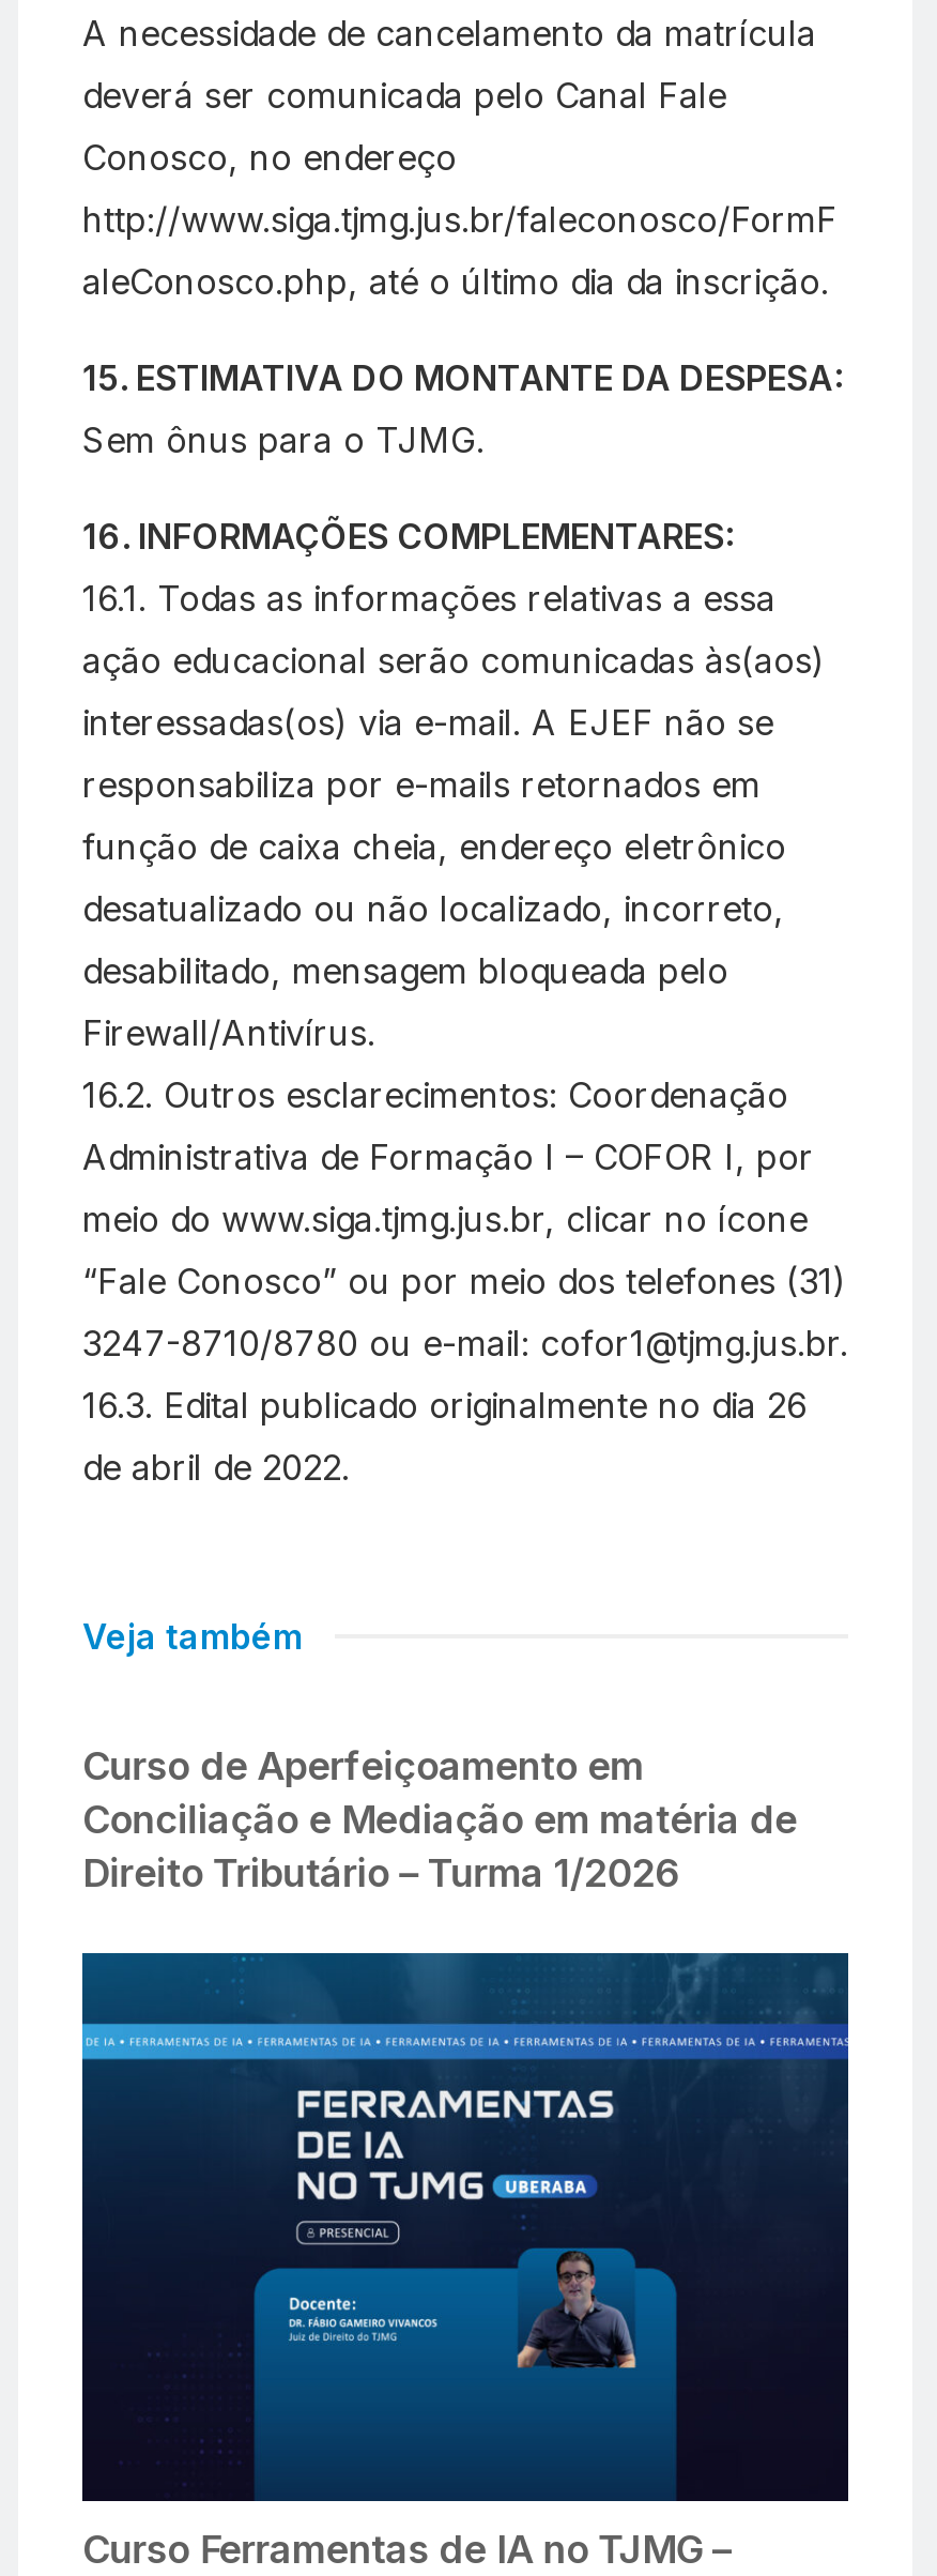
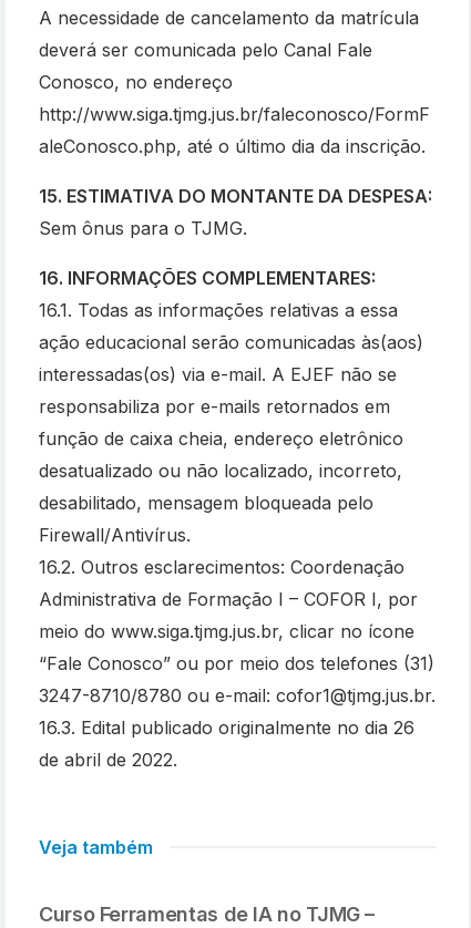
- Curso de Aperfeiçoamento em
- Conciliação e Mediação em matéria de
- Direito Tributário – Turma 1/2026

- [image]
